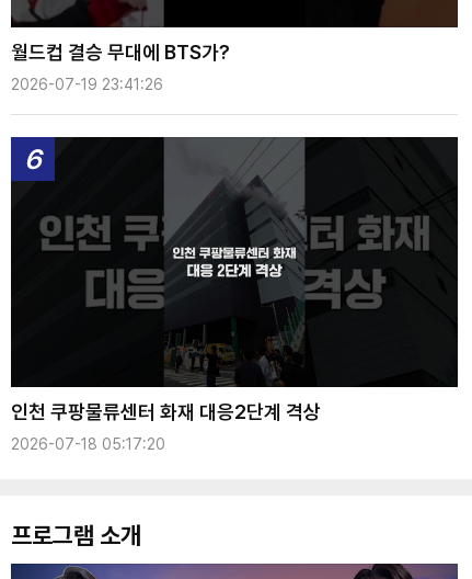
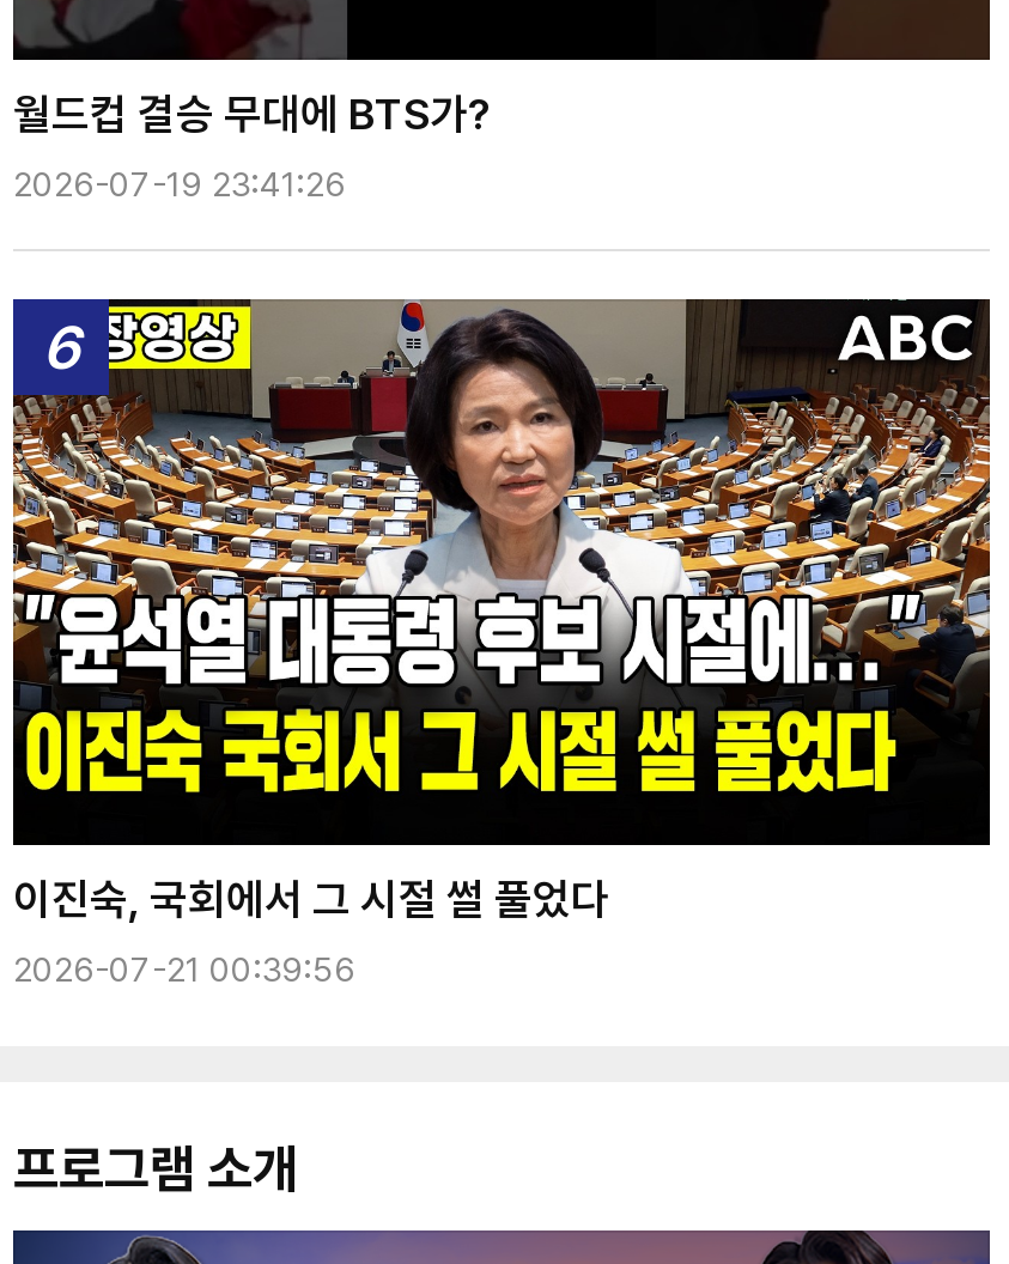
- [image]
- 인천 쿠팡물류센터 화재 대응2단계 격상
+ [image]
+ 이진숙, 국회에서 그 시절 썰 풀었다

- 2026-07-18 05:17:20
+ 2026-07-21 00:39:56
